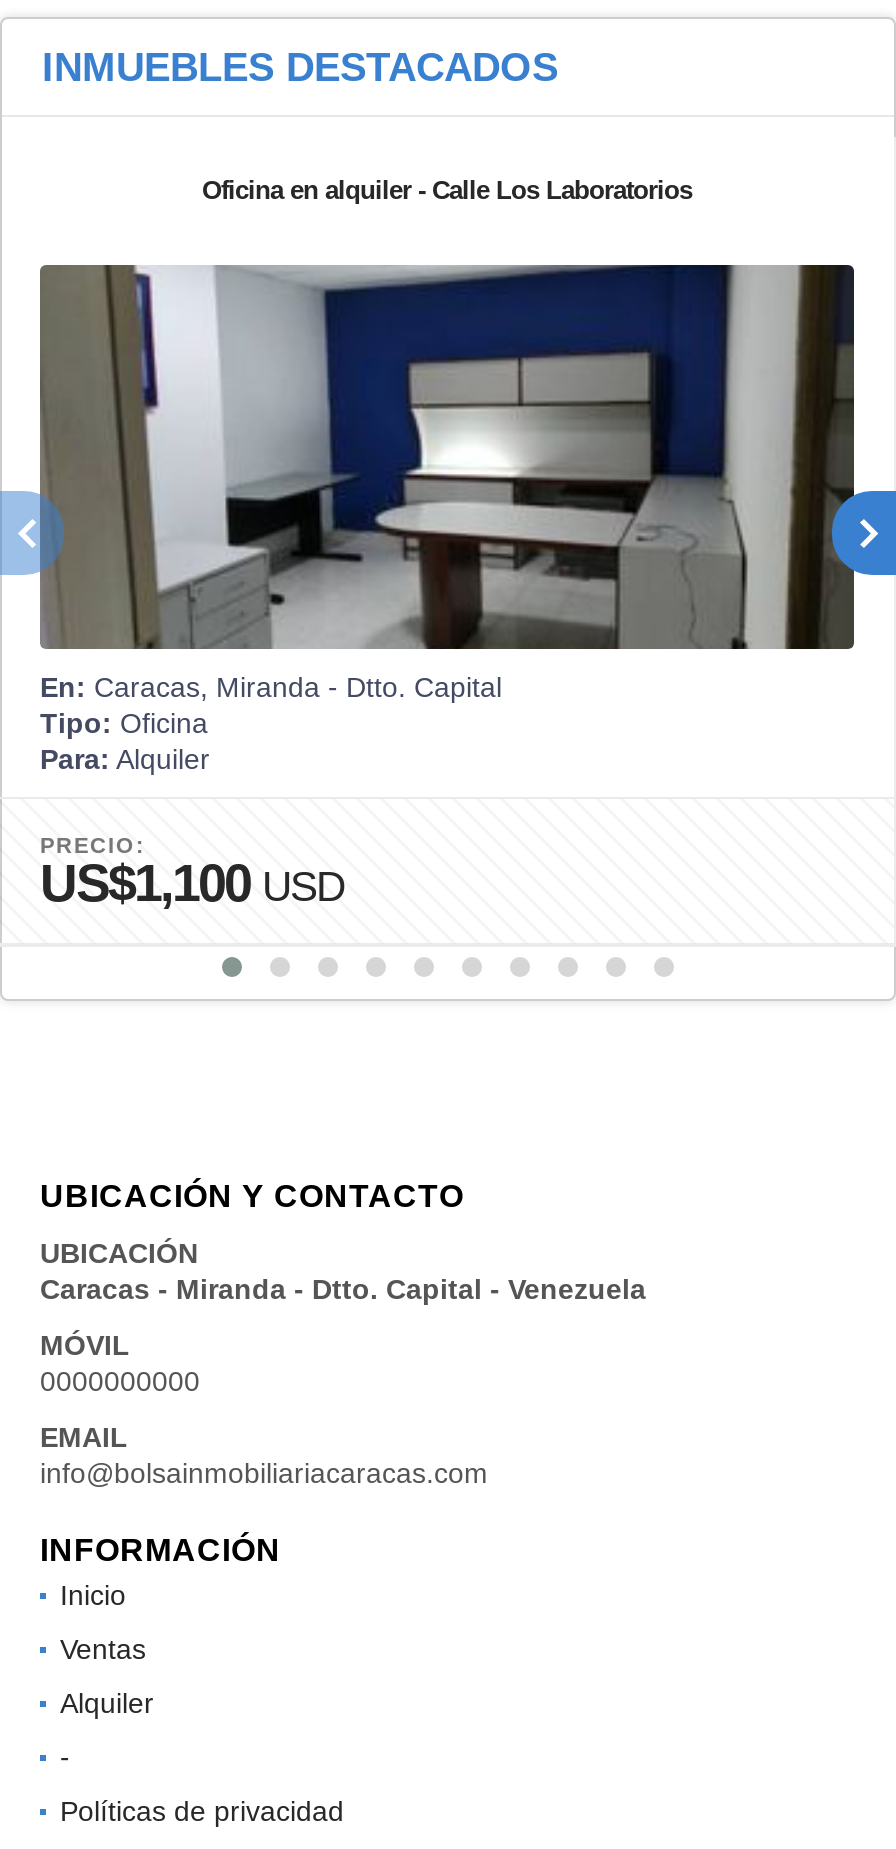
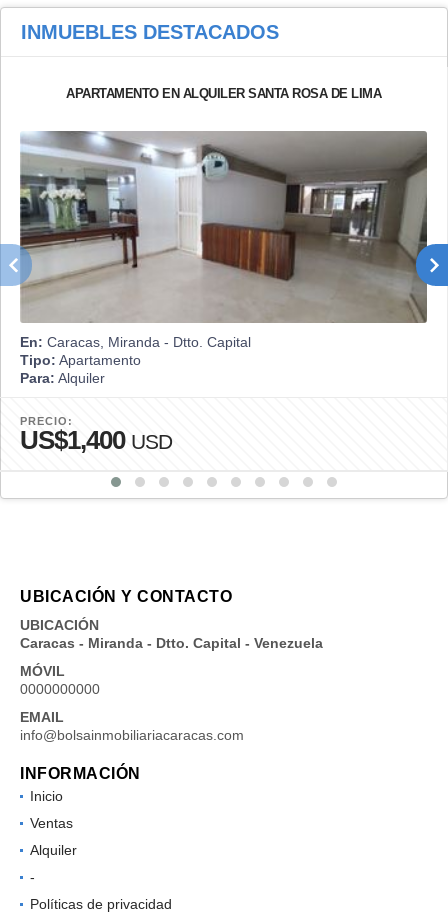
- Oficina en alquiler - Calle Los Laboratorios
+ APARTAMENTO EN ALQUILER SANTA ROSA DE LIMA

- [image]
- Tipo: Oficina
+ [image]
+ Tipo: Apartamento

- US$1,100 USD
+ US$1,400 USD
